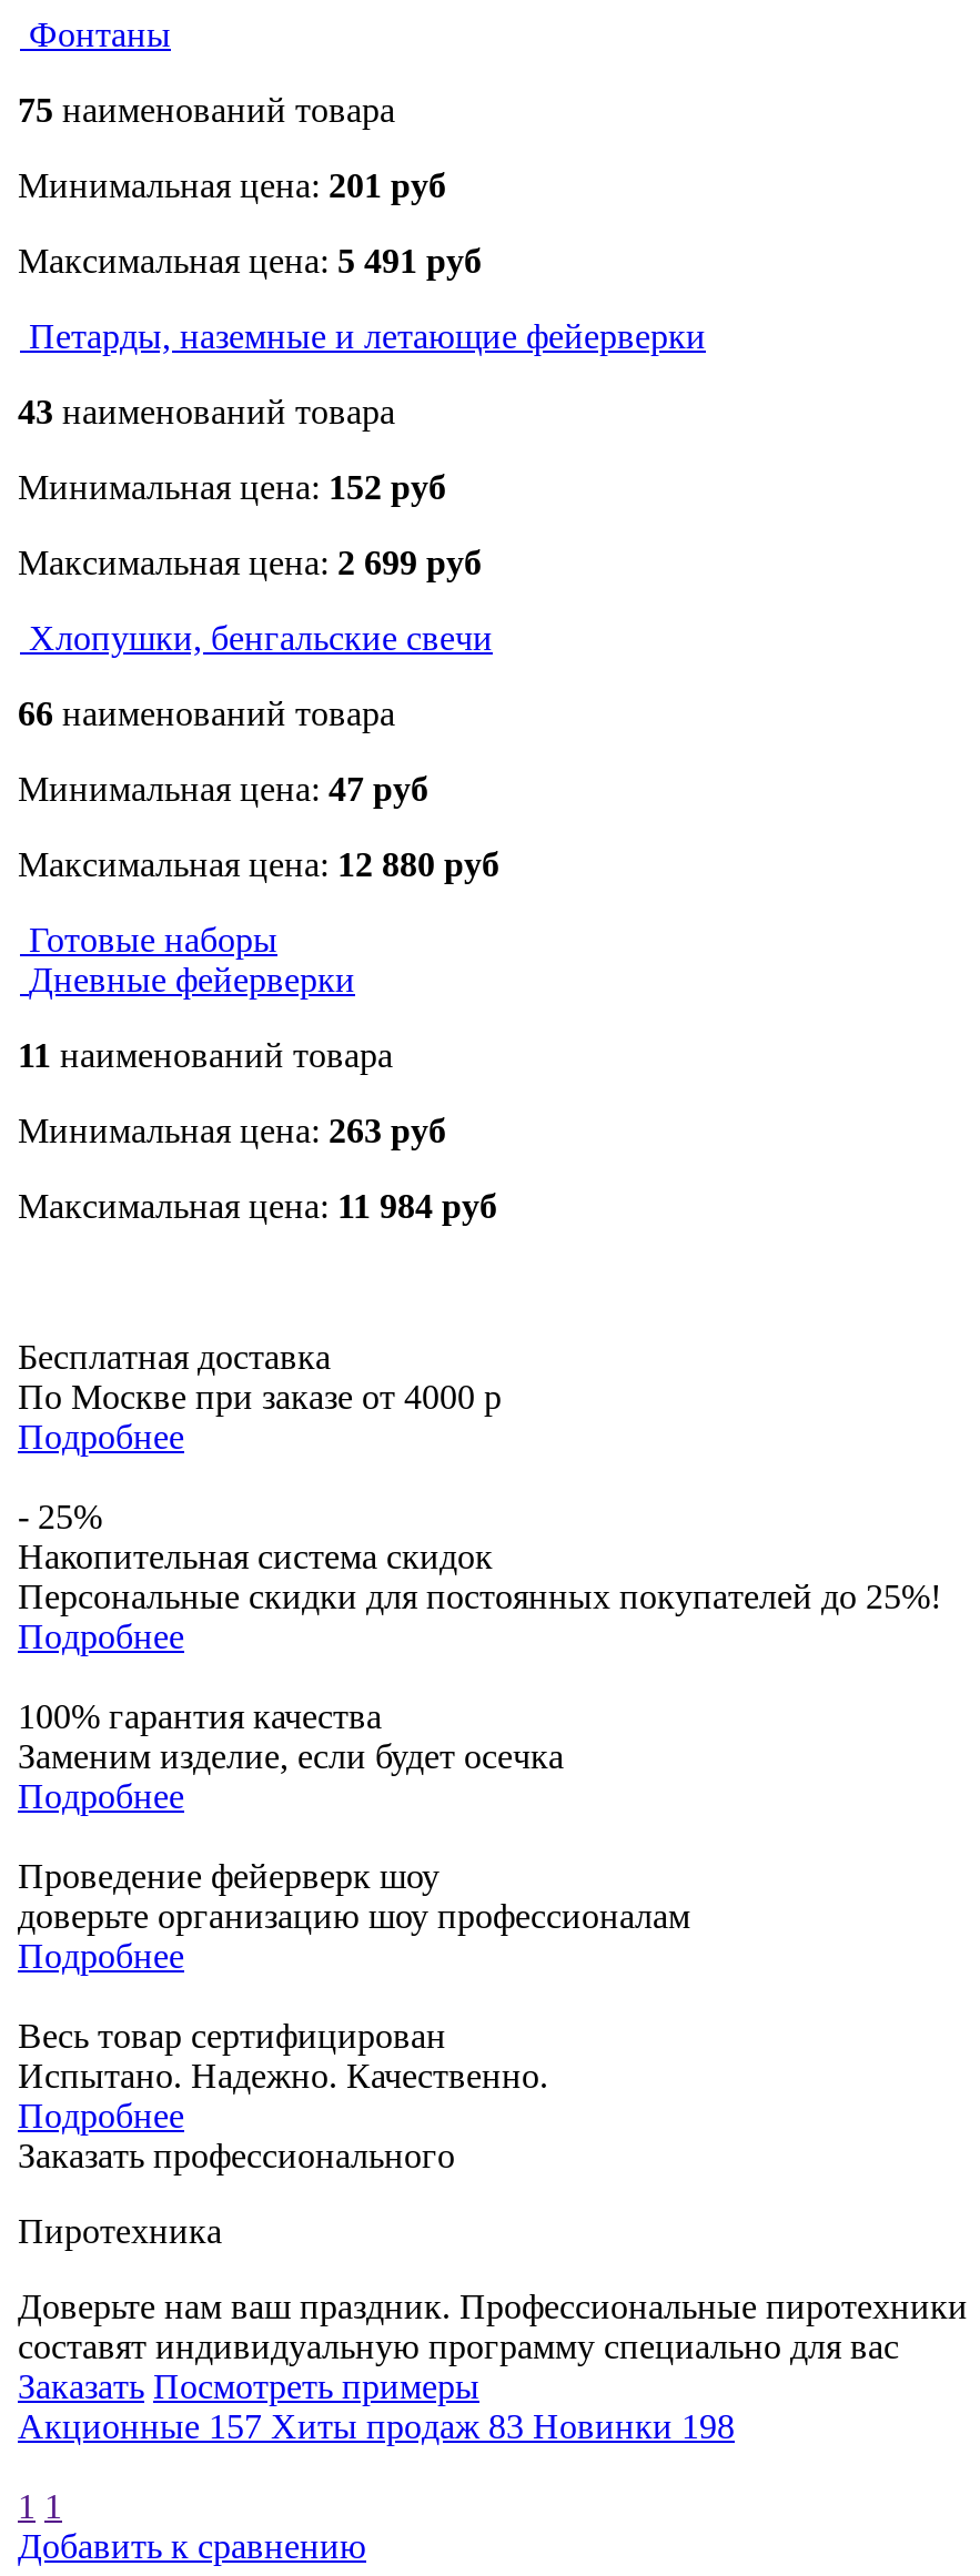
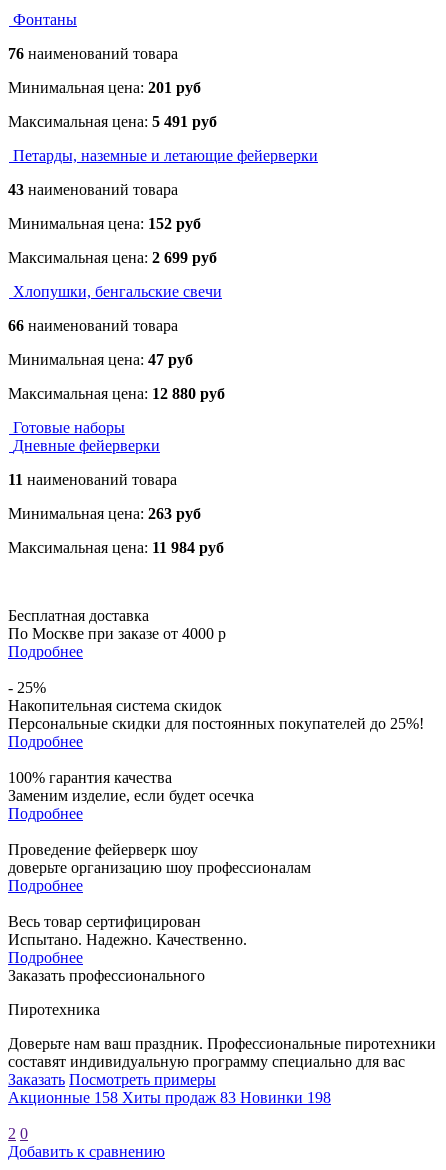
- 75 наименований товара
+ 76 наименований товара

- Акционные 157 Хиты продаж 83 Новинки 198
+ Акционные 158 Хиты продаж 83 Новинки 198

- 1 1
+ 2 0
